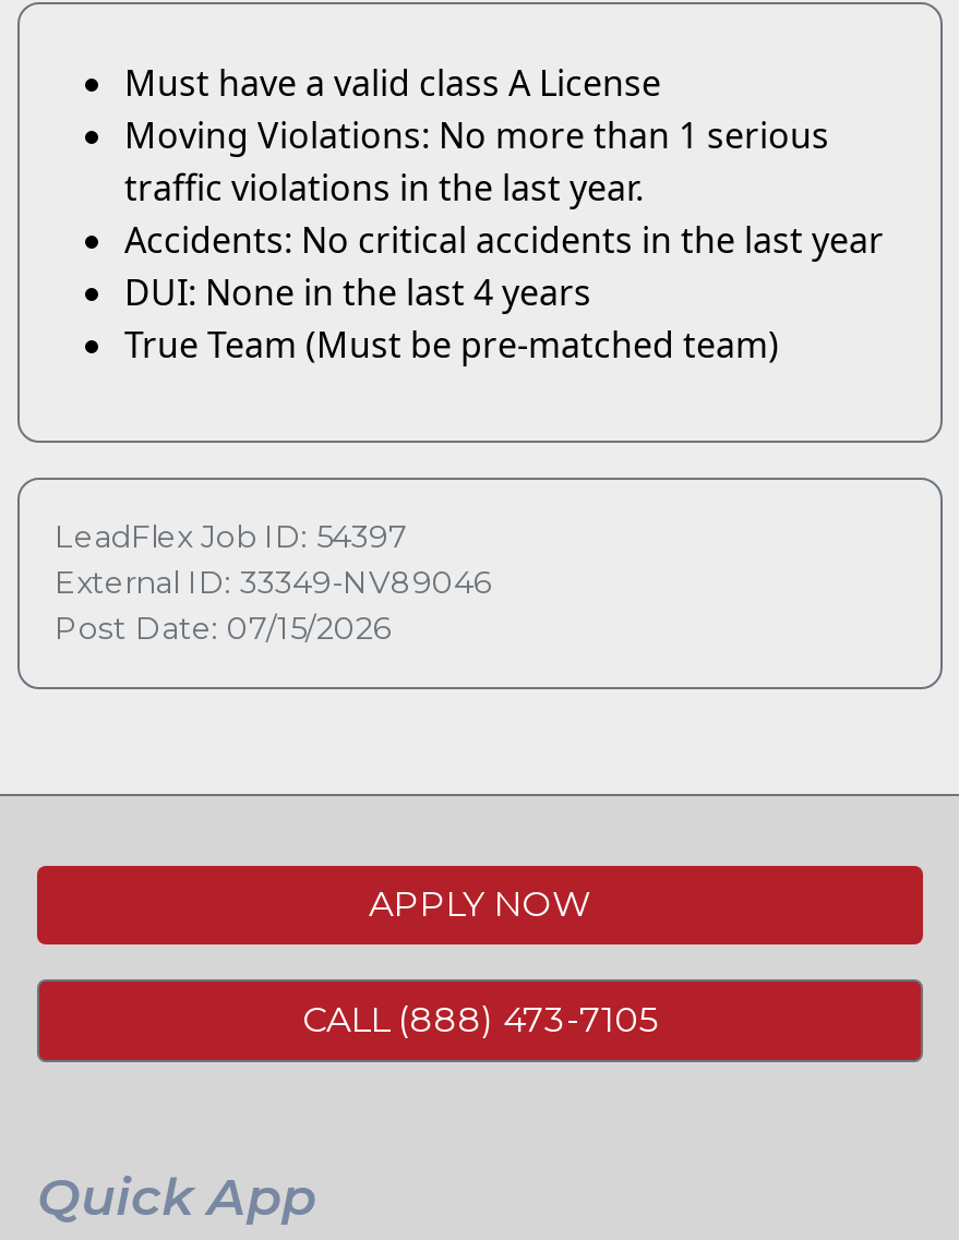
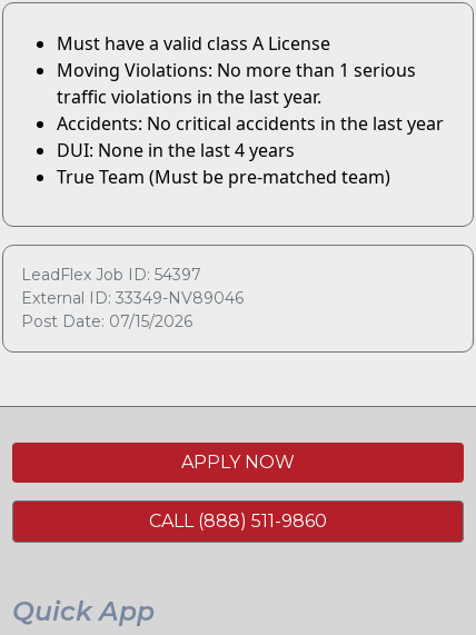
- CALL (888) 473-7105
+ CALL (888) 511-9860
